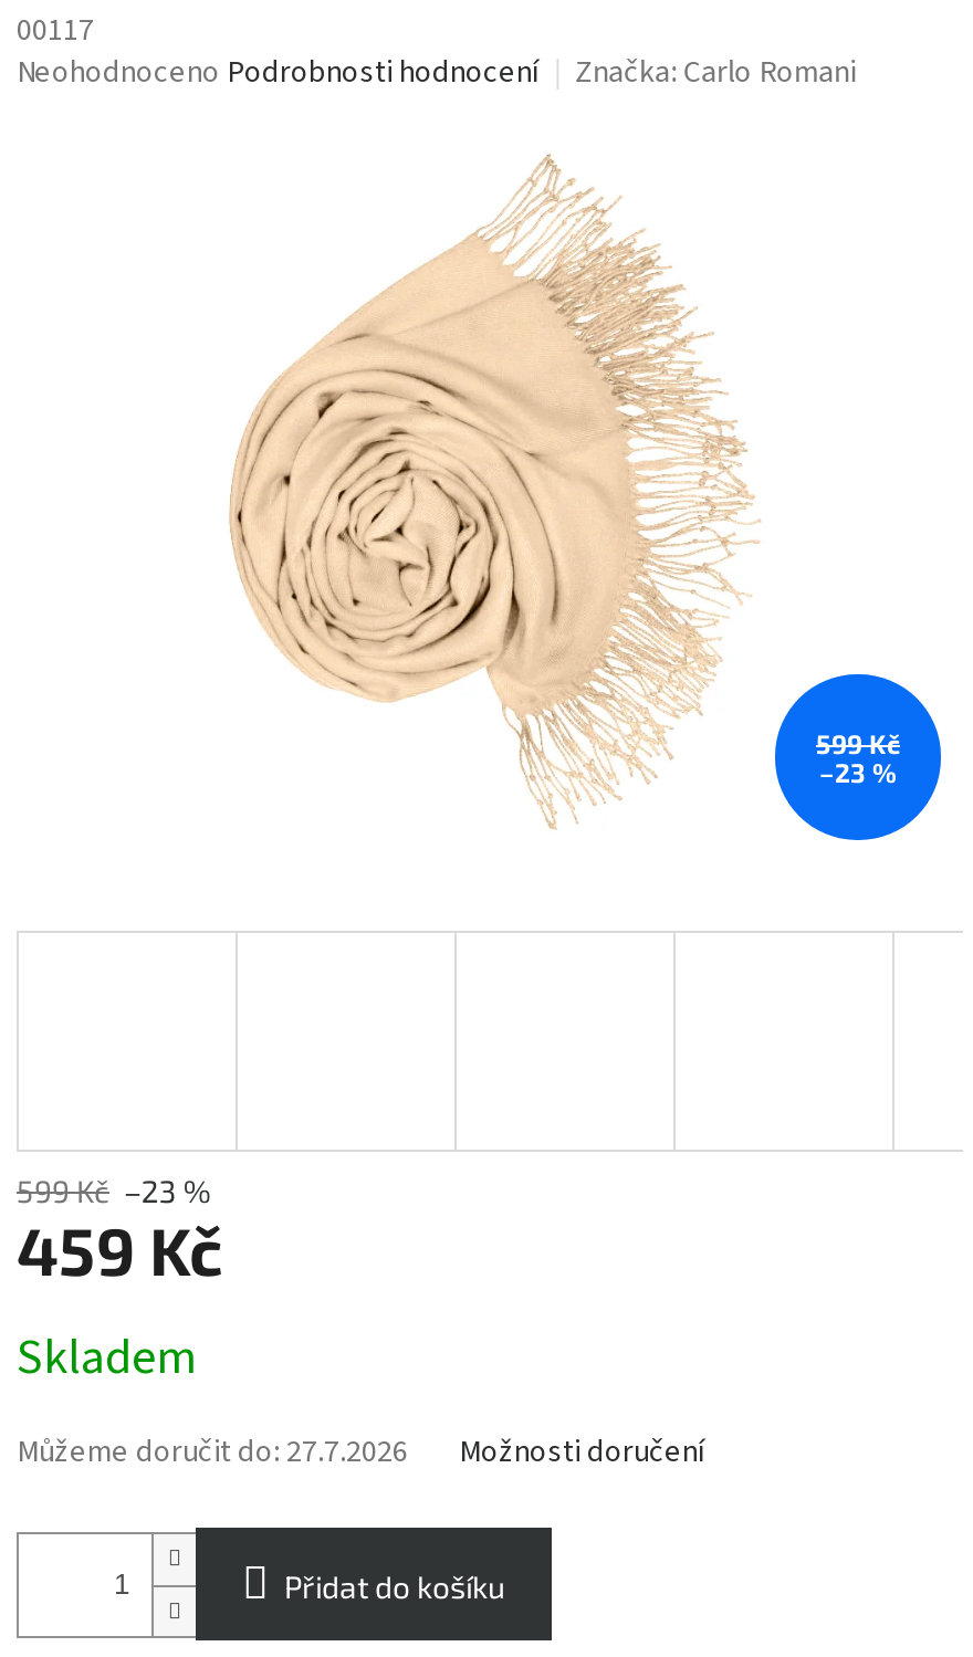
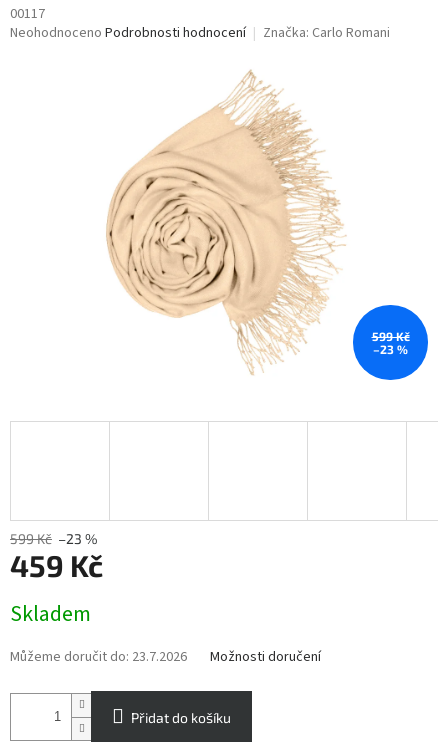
- Můžeme doručit do: 27.7.2026
+ Můžeme doručit do: 23.7.2026
